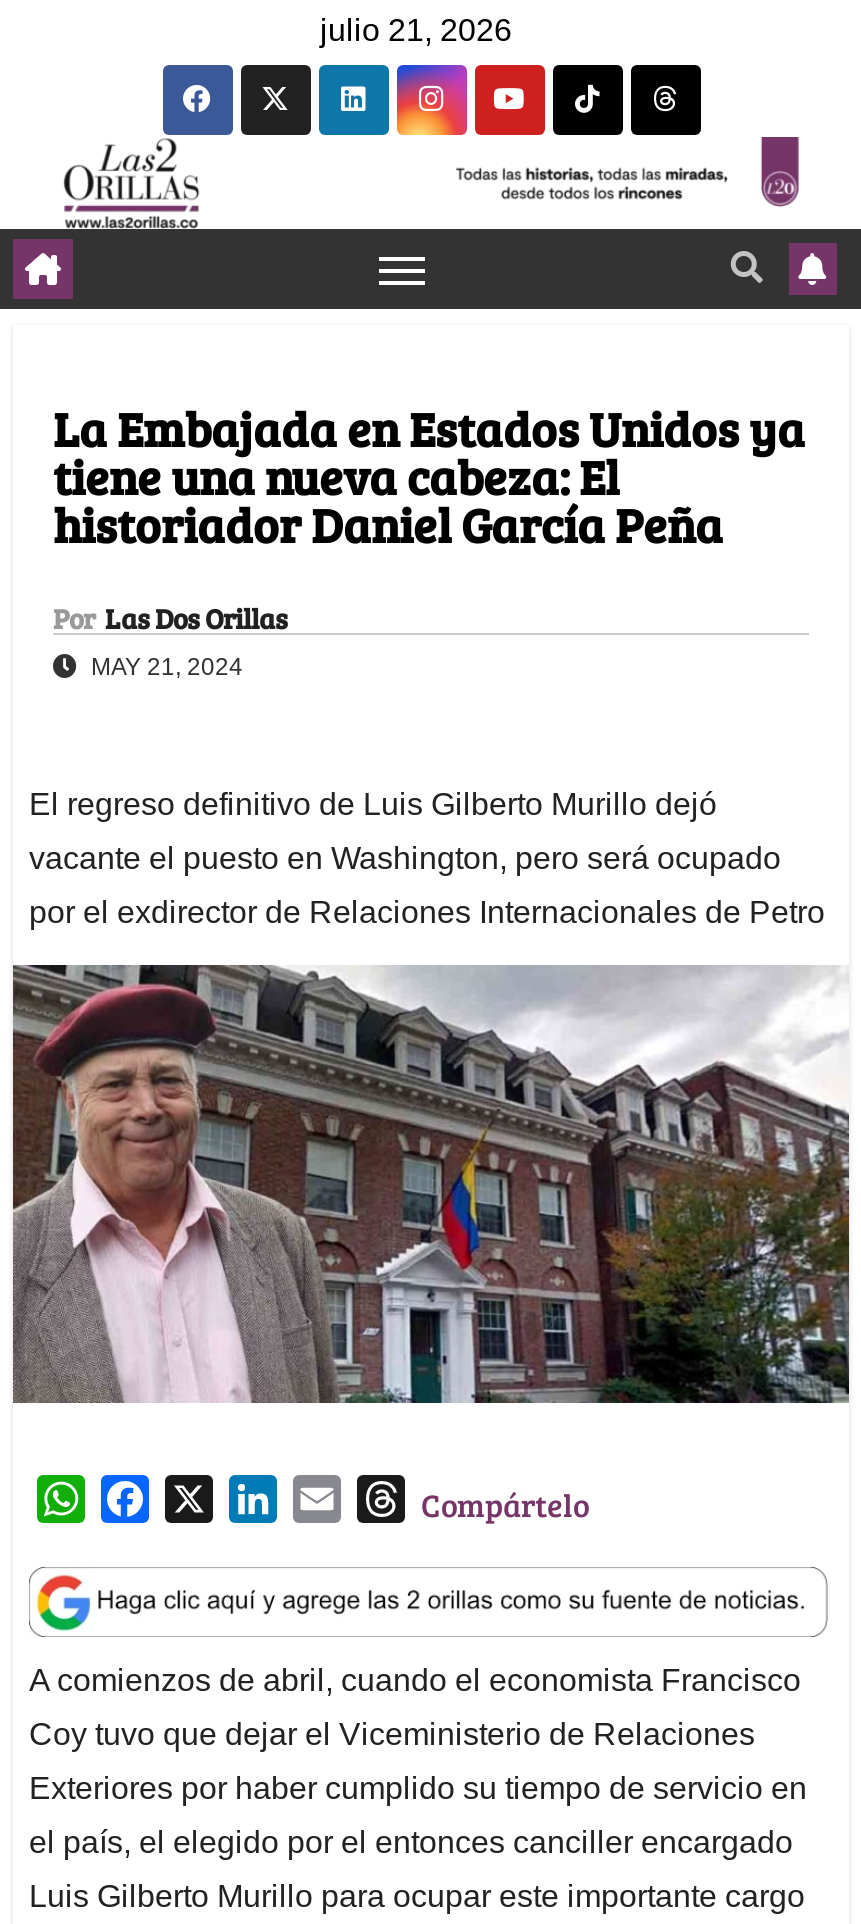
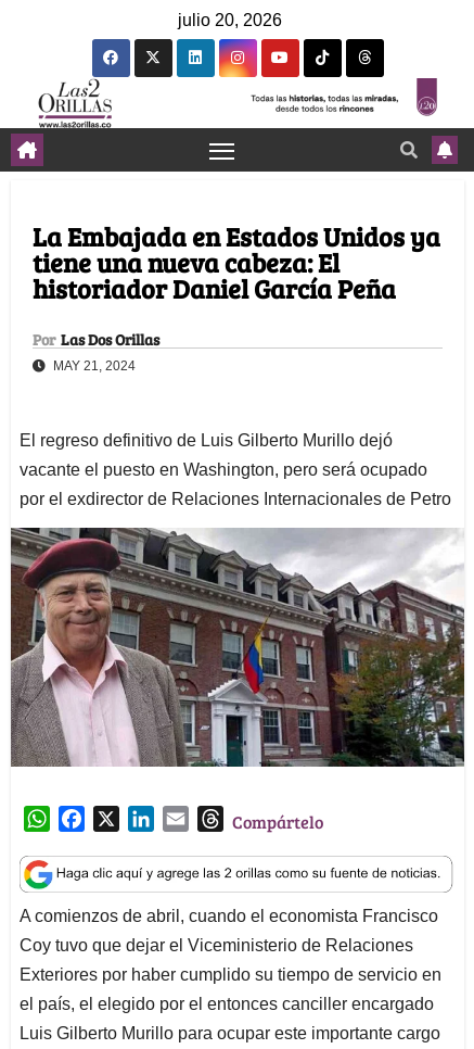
- julio 21, 2026
+ julio 20, 2026
